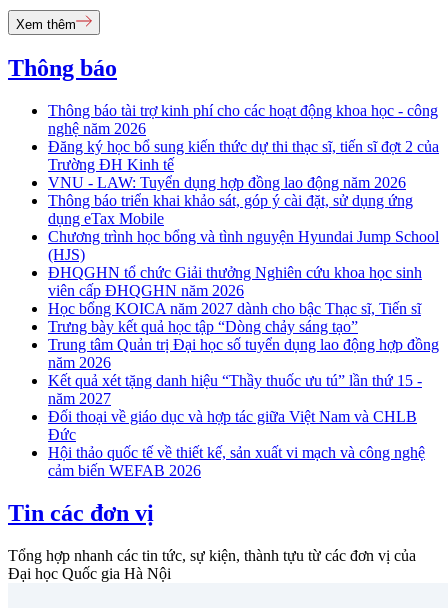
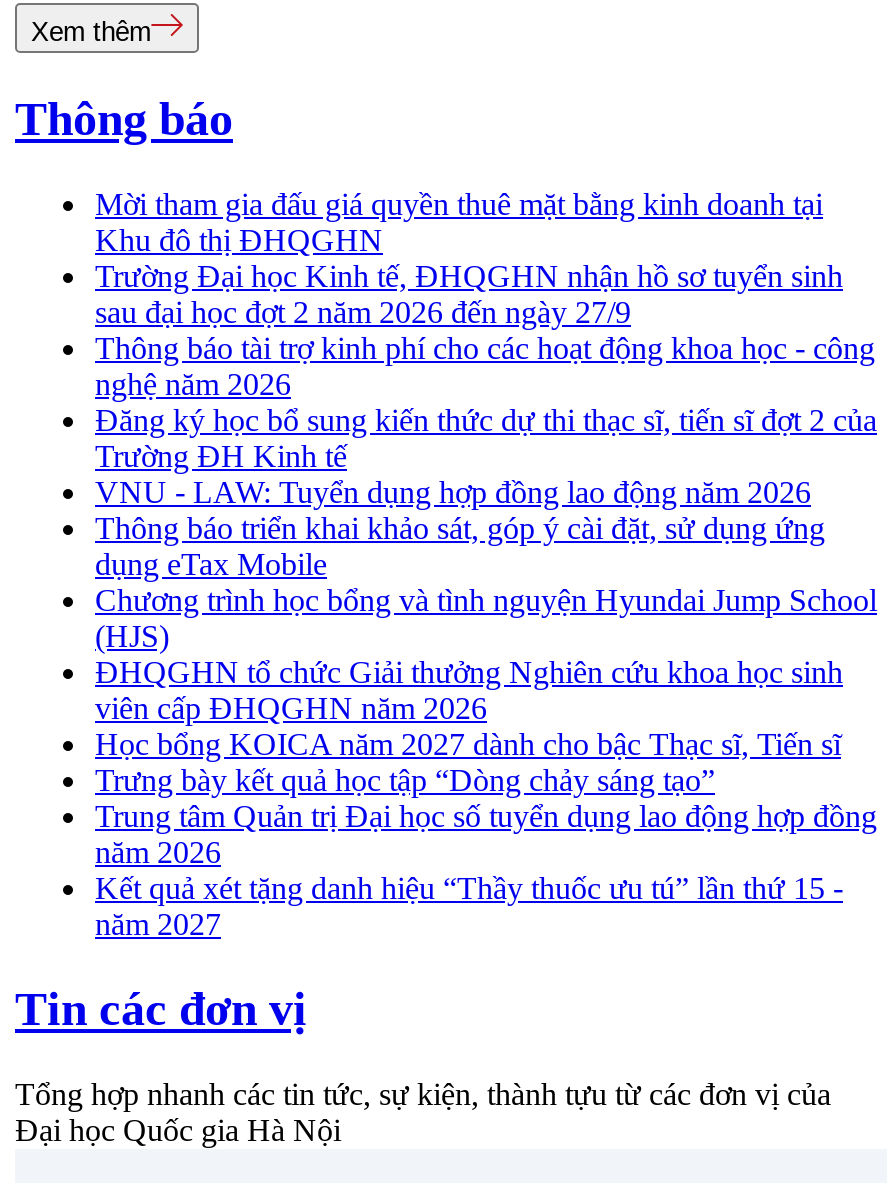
+ Mời tham gia đấu giá quyền thuê mặt bằng kinh doanh tại
+ Khu đô thị ĐHQGHN
+ Trường Đại học Kinh tế, ĐHQGHN nhận hồ sơ tuyển sinh
+ sau đại học đợt 2 năm 2026 đến ngày 27/9

moved down: Thông báo tài trợ kinh phí cho các hoạt động khoa học - công | nghệ năm 2026 | Đăng ký học bổ sung kiến thức dự thi thạc sĩ, tiến sĩ đợt 2 của | ... | Kết quả xét tặng danh hiệu “Thầy thuốc ưu tú” lần thứ 15 - | năm 2027

- Đối thoại về giáo dục và hợp tác giữa Việt Nam và CHLB
- Đức
- Hội thảo quốc tế về thiết kế, sản xuất vi mạch và công nghệ
- cảm biến WEFAB 2026
